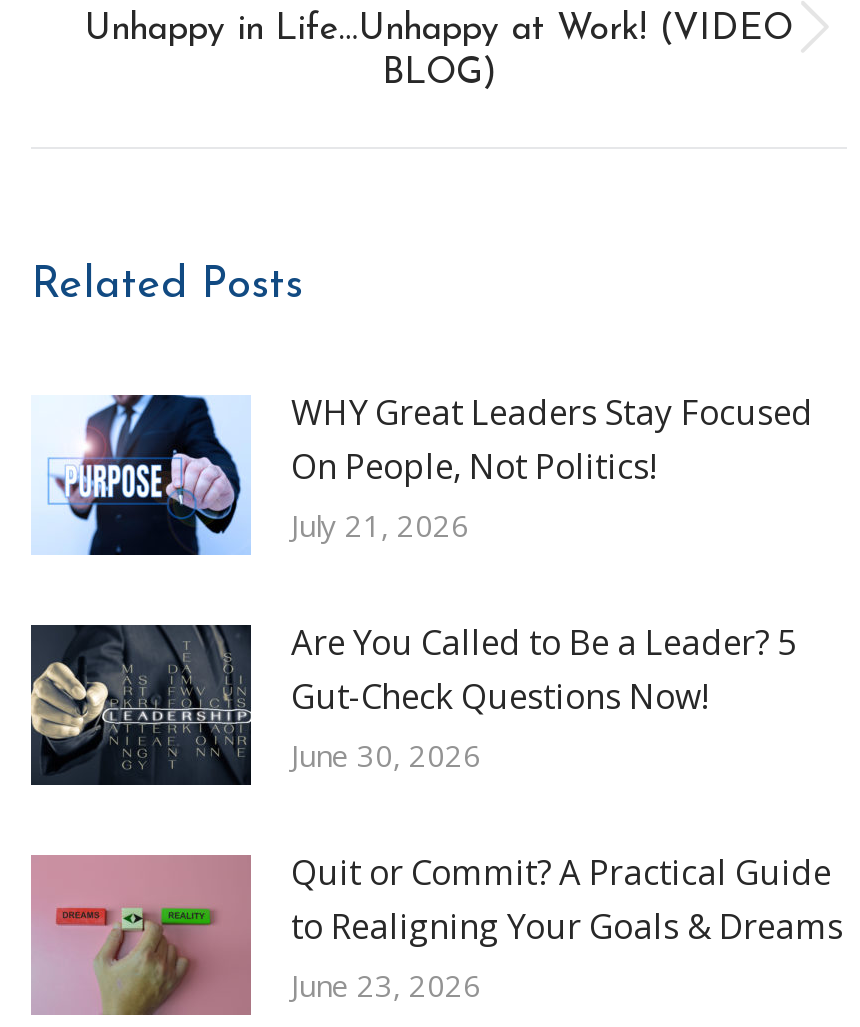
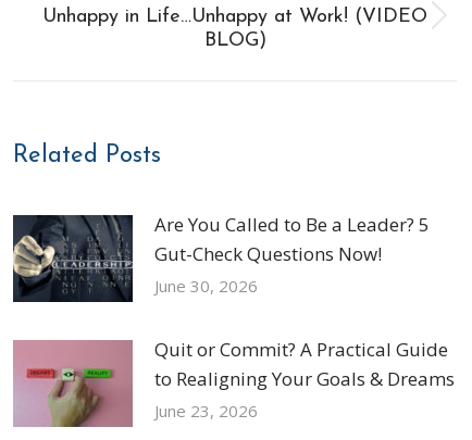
- [image]
- WHY Great Leaders Stay Focused
- On People, Not Politics!
- July 21, 2026
